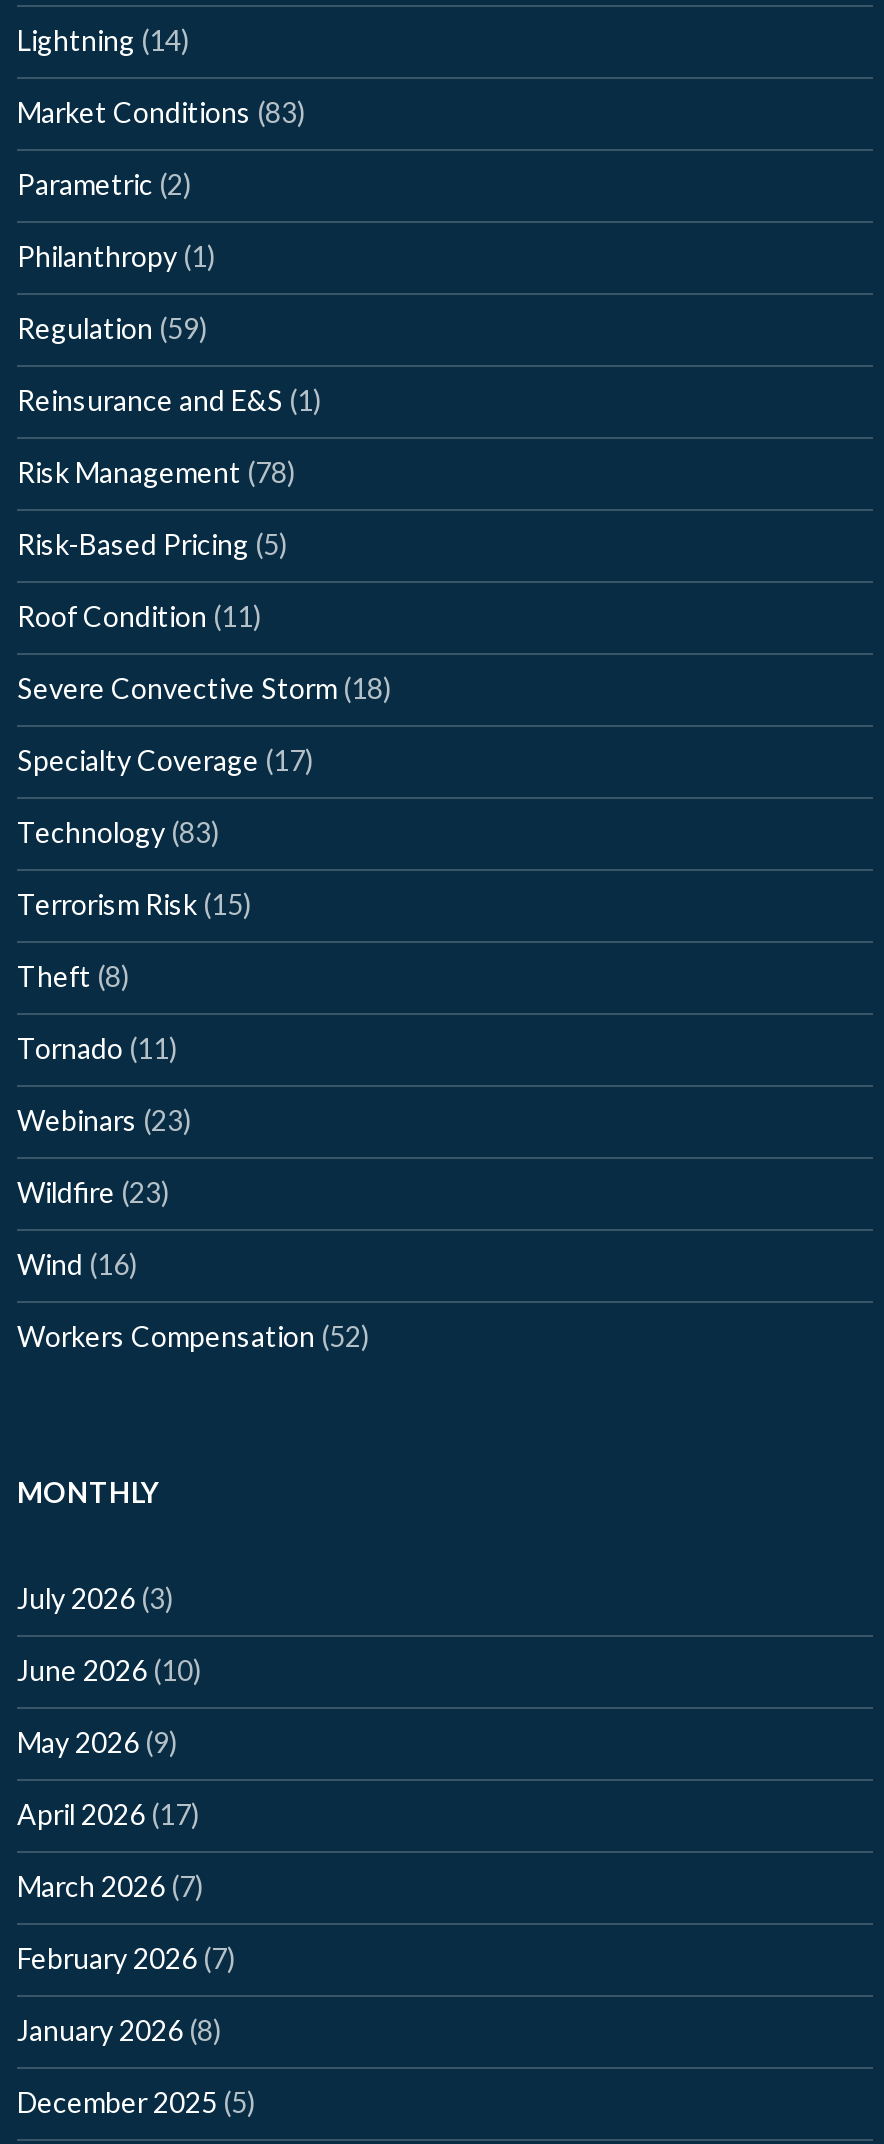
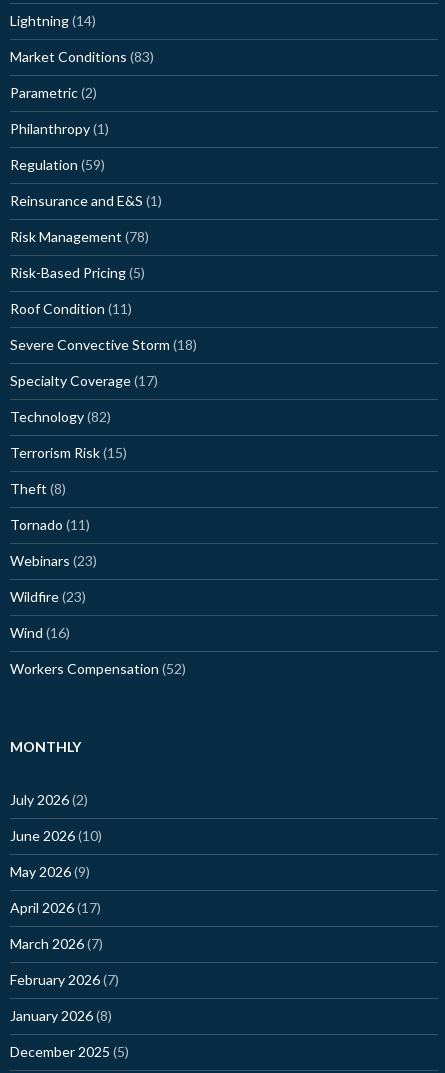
- Technology (83)
+ Technology (82)

- July 2026 (3)
+ July 2026 (2)
